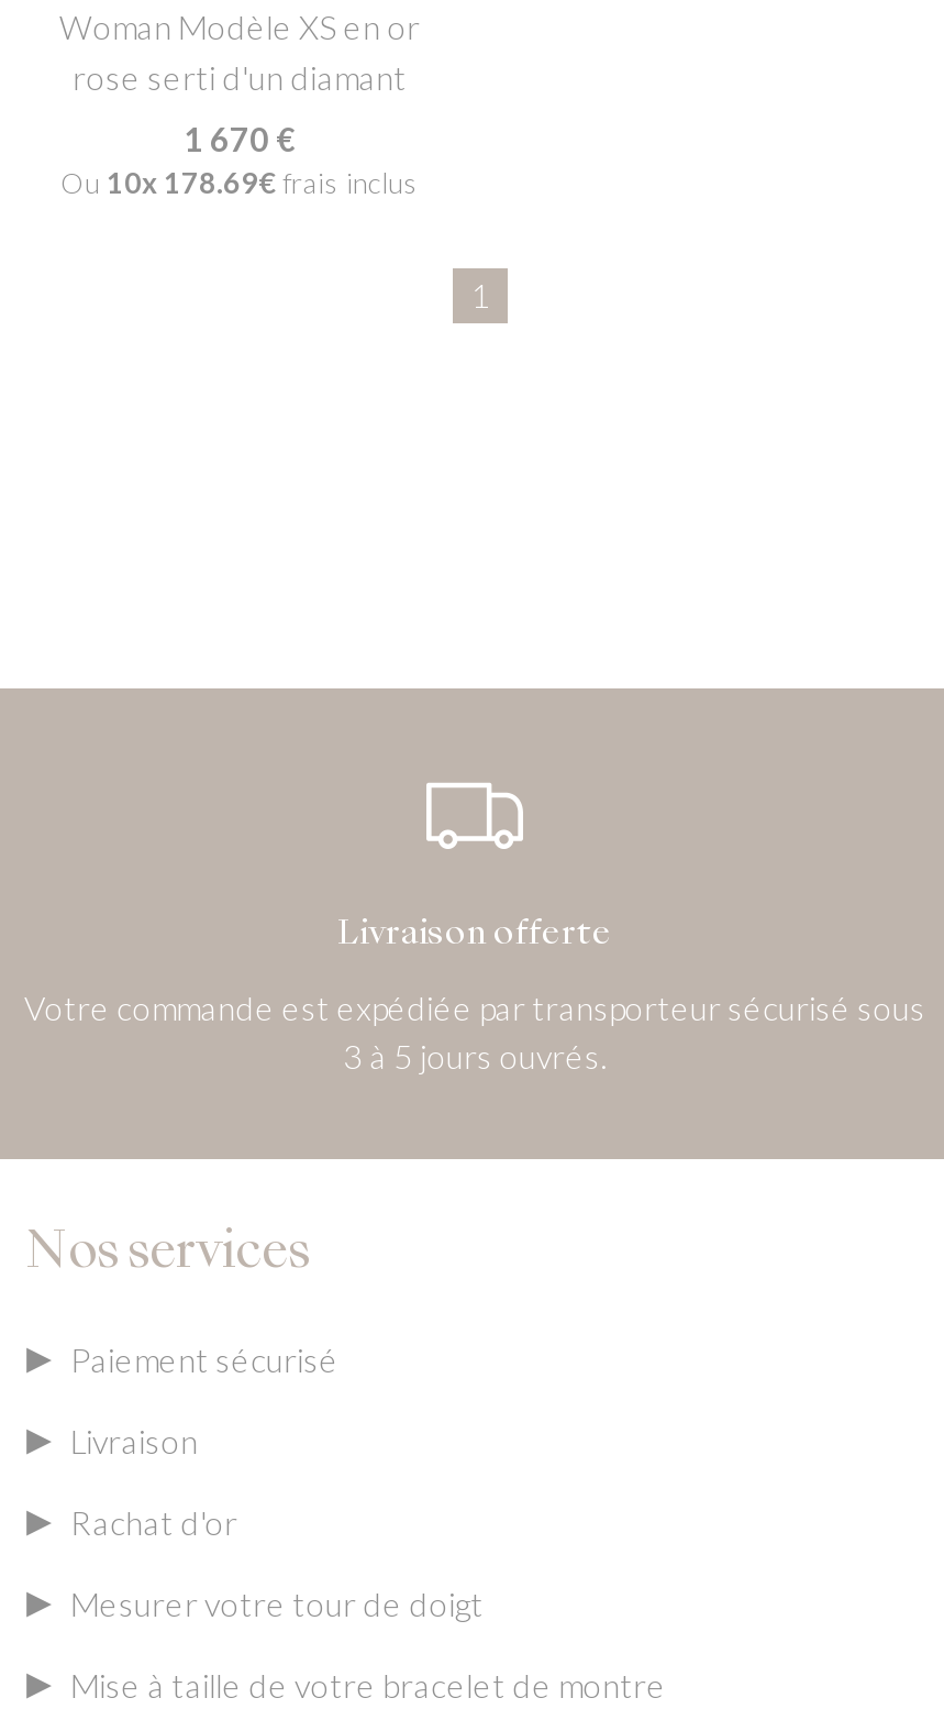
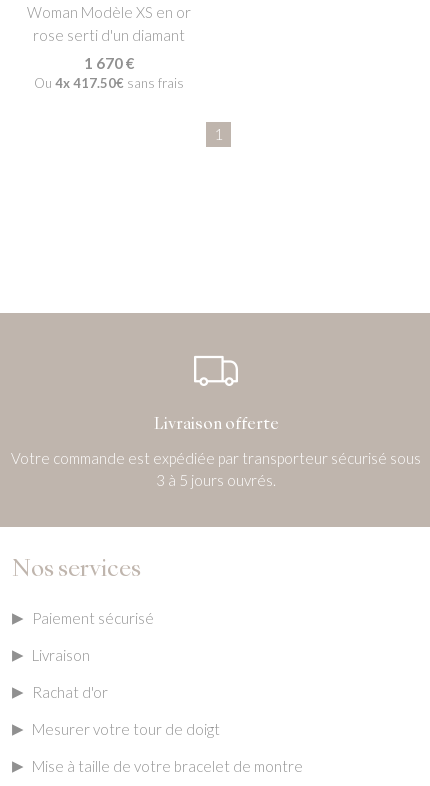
- Ou 10x 178.69€frais inclus
+ Ou 4x 417.50€sans frais
